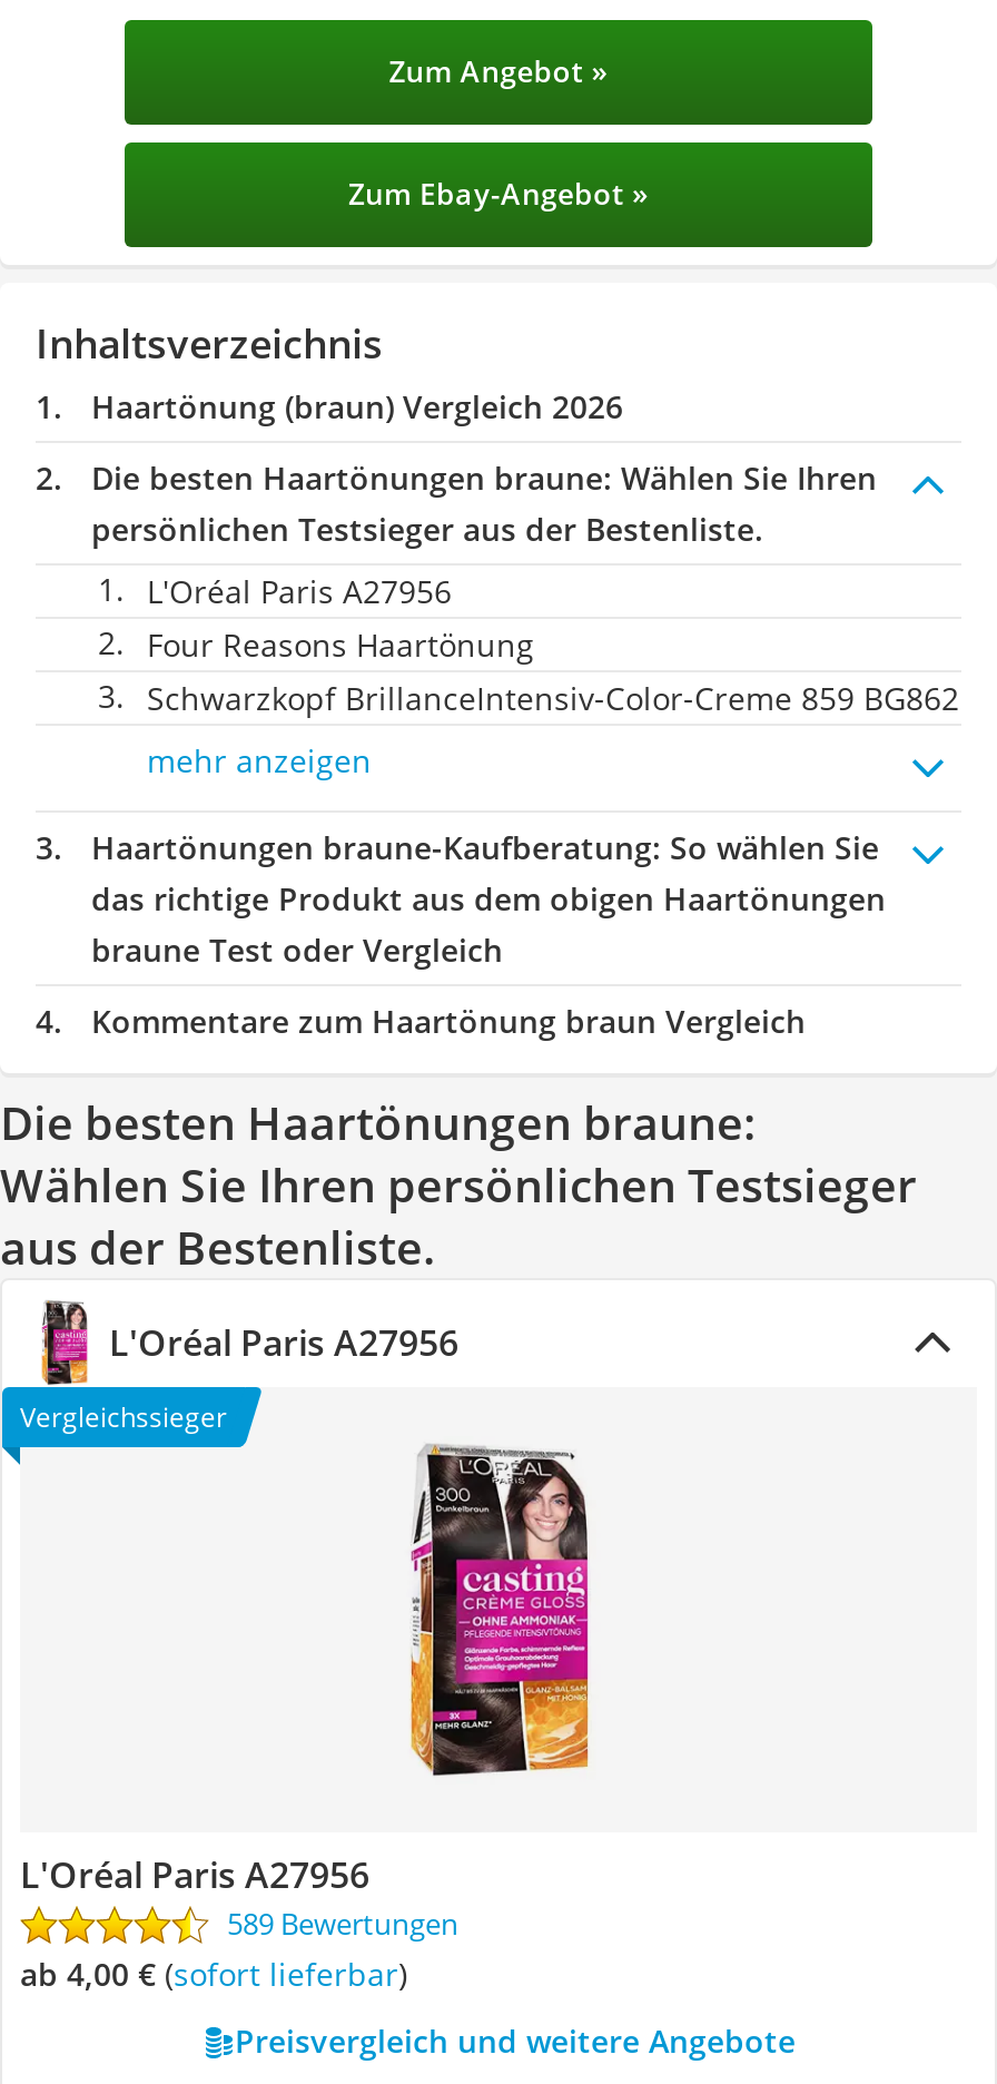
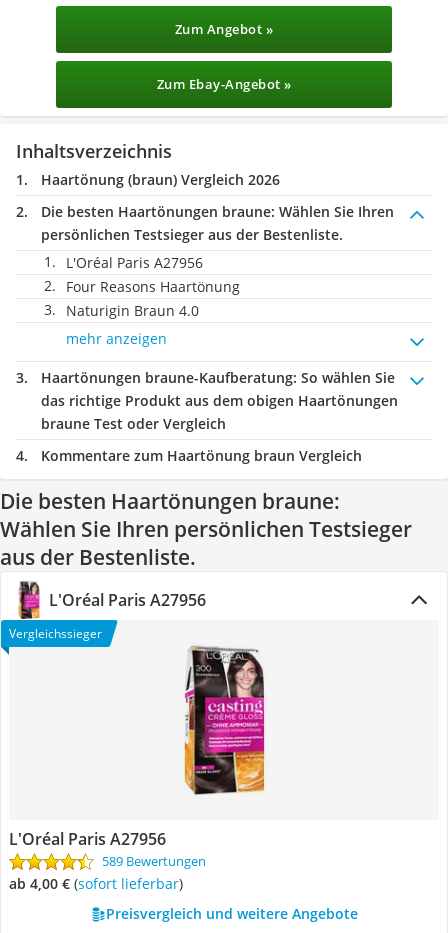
- Schwarzkopf BrillanceIntensiv-Color-Creme 859 BG862
+ Naturigin Braun 4.0
